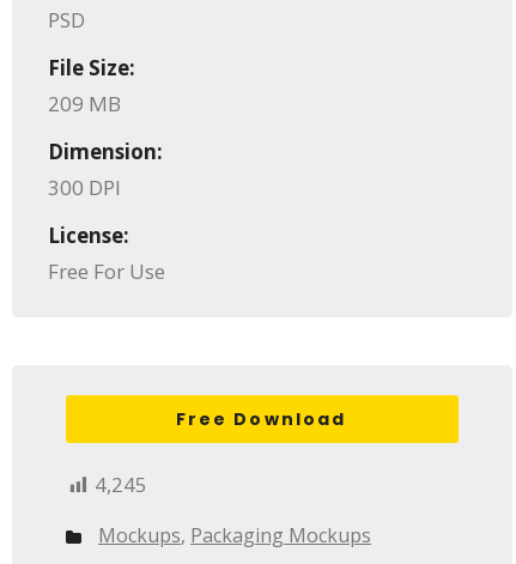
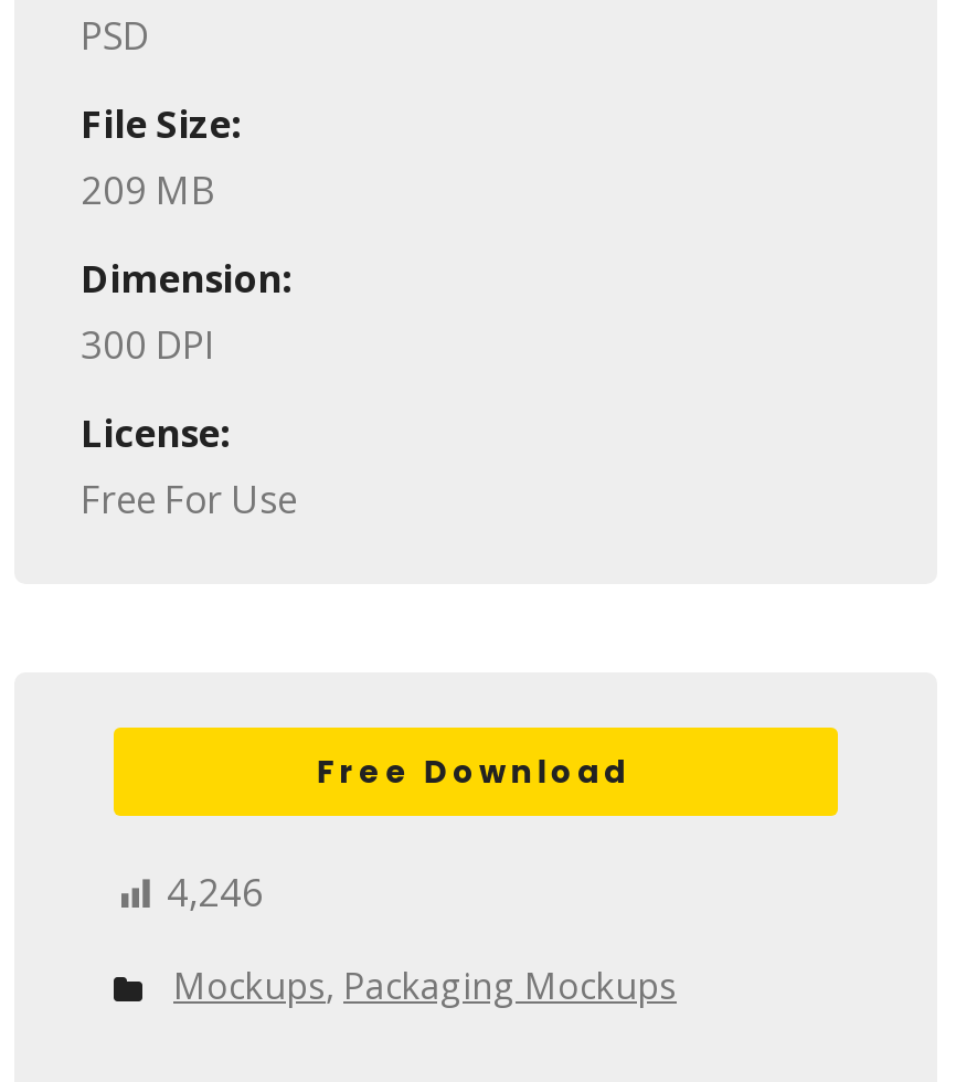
- 4,245
+ 4,246
